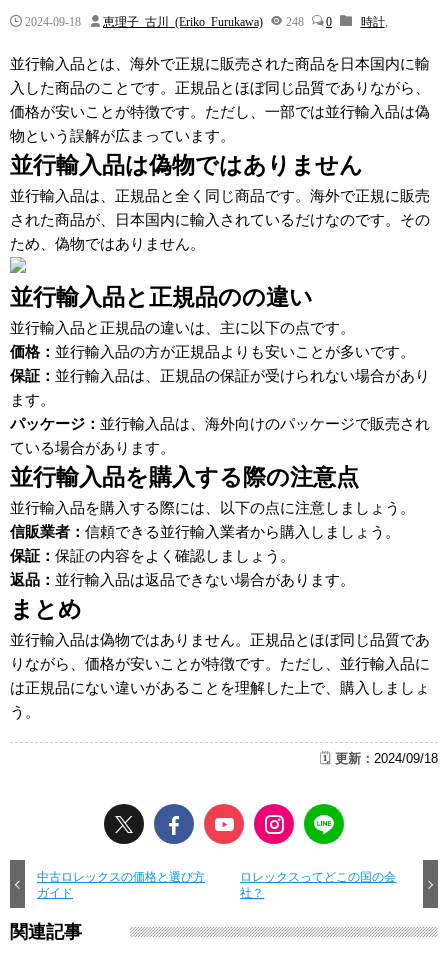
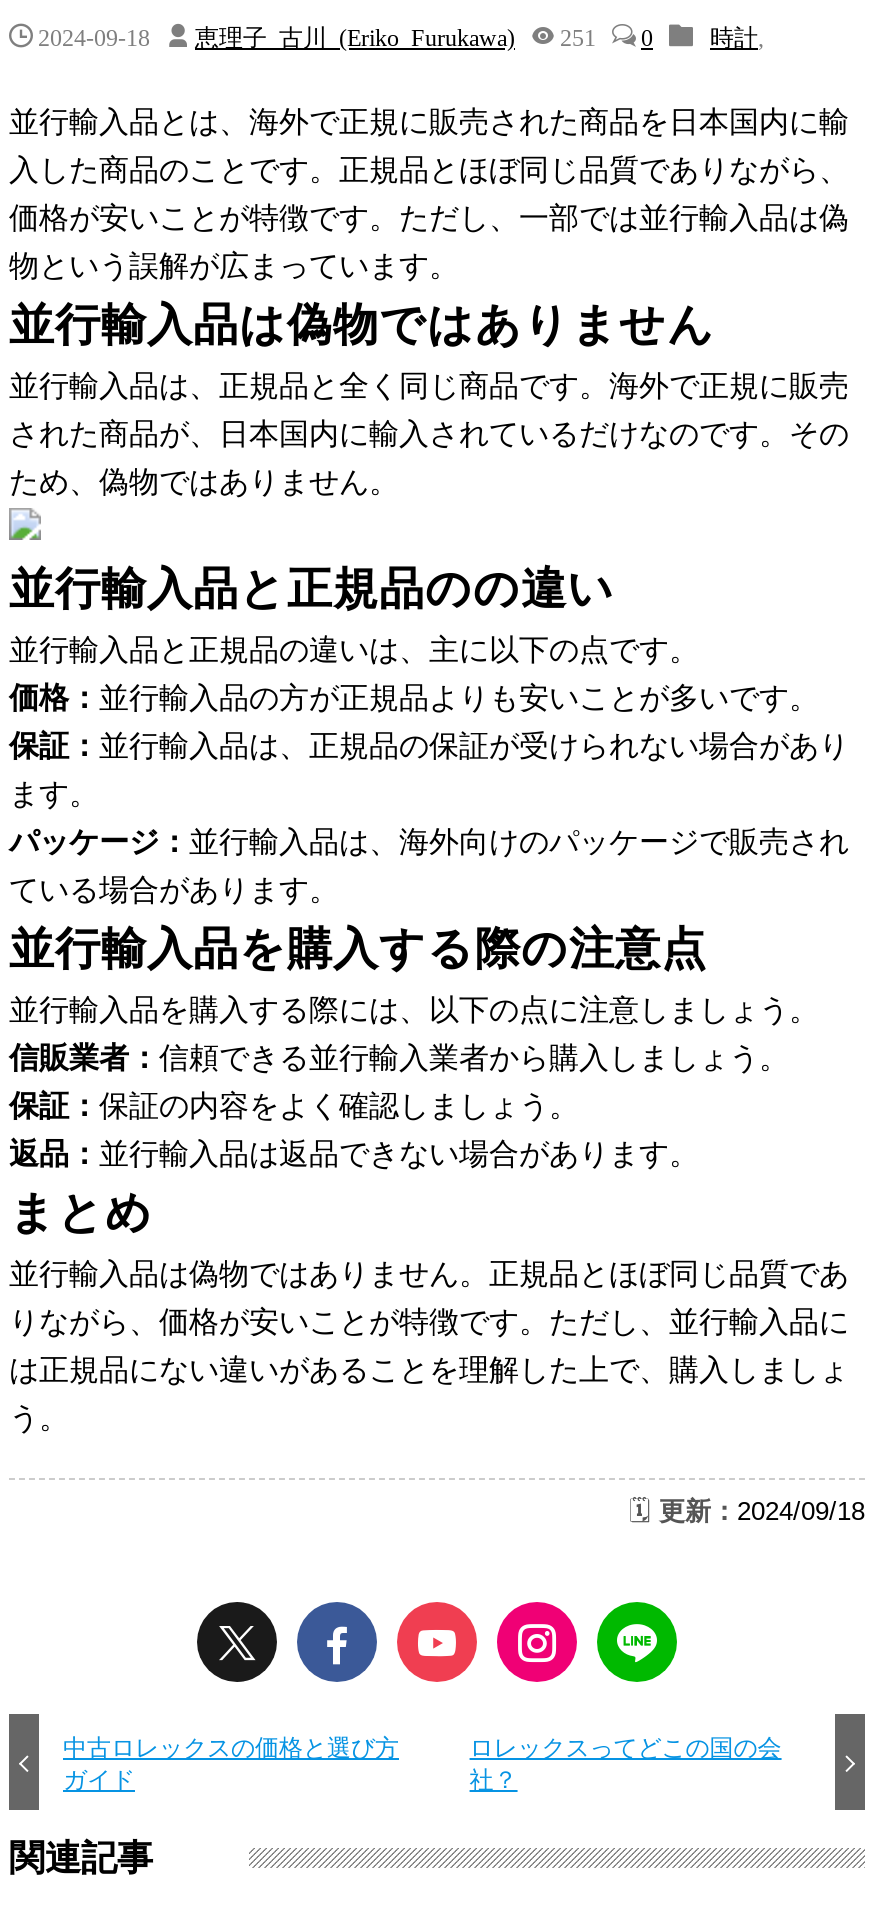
- 2024-09-18 恵理子 古川 (Eriko Furukawa) 248 0
+ 2024-09-18 恵理子 古川 (Eriko Furukawa) 251 0
